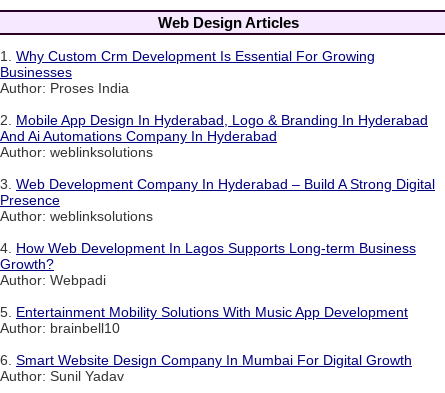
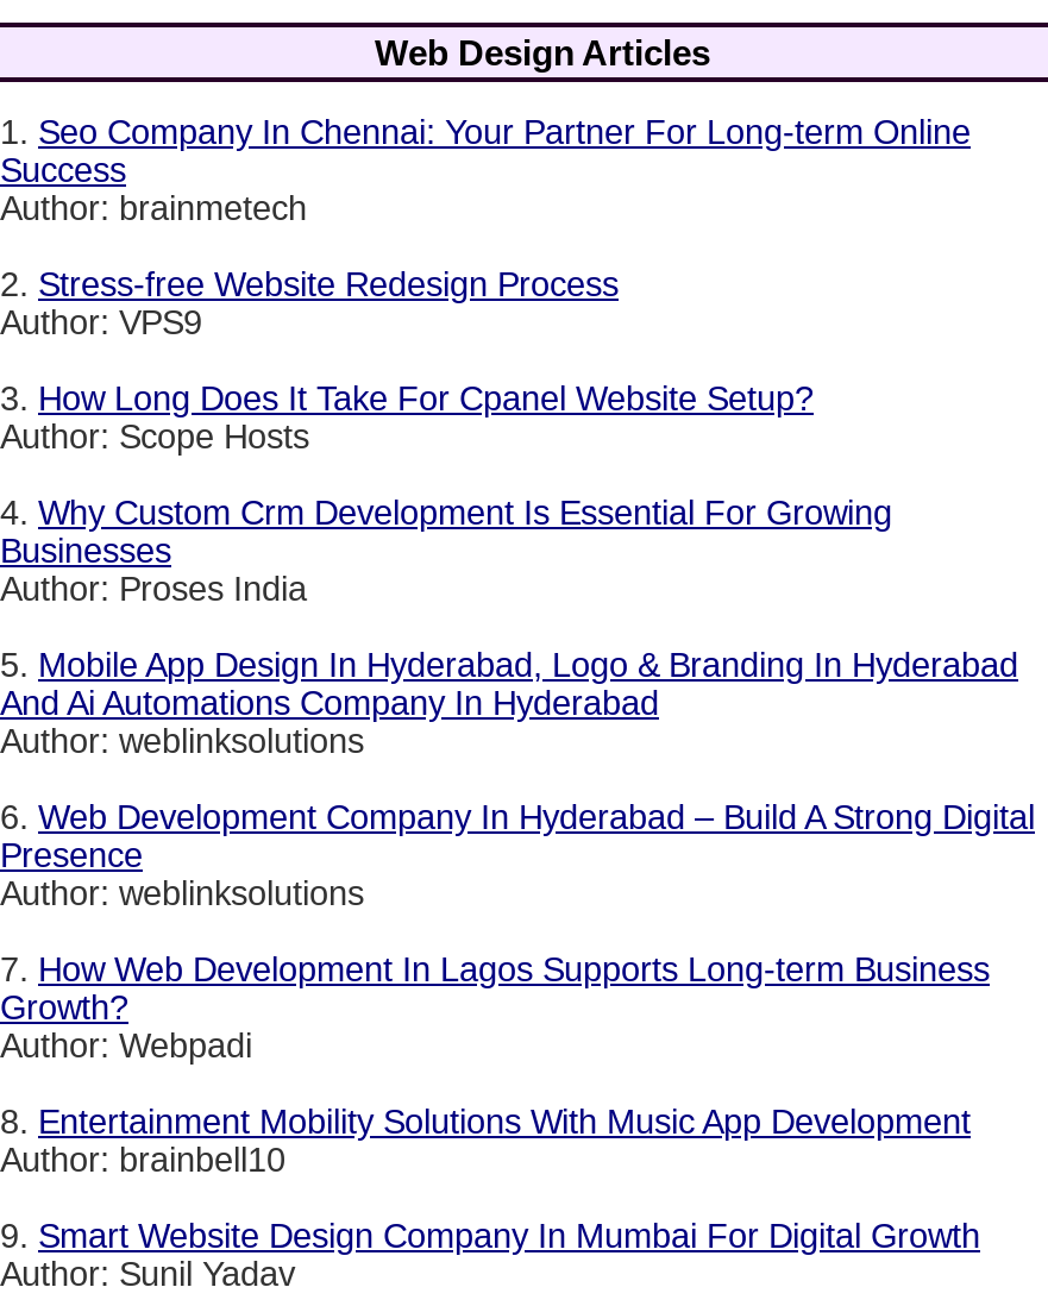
- 1. Why Custom Crm Development Is Essential For Growing
+ 1. Seo Company In Chennai: Your Partner For Long-term Online
+ Success
+ Author: brainmetech
+ 2. Stress-free Website Redesign Process
+ Author: VPS9
+ 3. How Long Does It Take For Cpanel Website Setup?
+ Author: Scope Hosts
+ 4. Why Custom Crm Development Is Essential For Growing

- 2. Mobile App Design In Hyderabad, Logo & Branding In Hyderabad
+ 5. Mobile App Design In Hyderabad, Logo & Branding In Hyderabad

- 3. Web Development Company In Hyderabad – Build A Strong Digital
+ 6. Web Development Company In Hyderabad – Build A Strong Digital

- 4. How Web Development In Lagos Supports Long-term Business
+ 7. How Web Development In Lagos Supports Long-term Business

- 5. Entertainment Mobility Solutions With Music App Development
+ 8. Entertainment Mobility Solutions With Music App Development

- 6. Smart Website Design Company In Mumbai For Digital Growth
+ 9. Smart Website Design Company In Mumbai For Digital Growth
